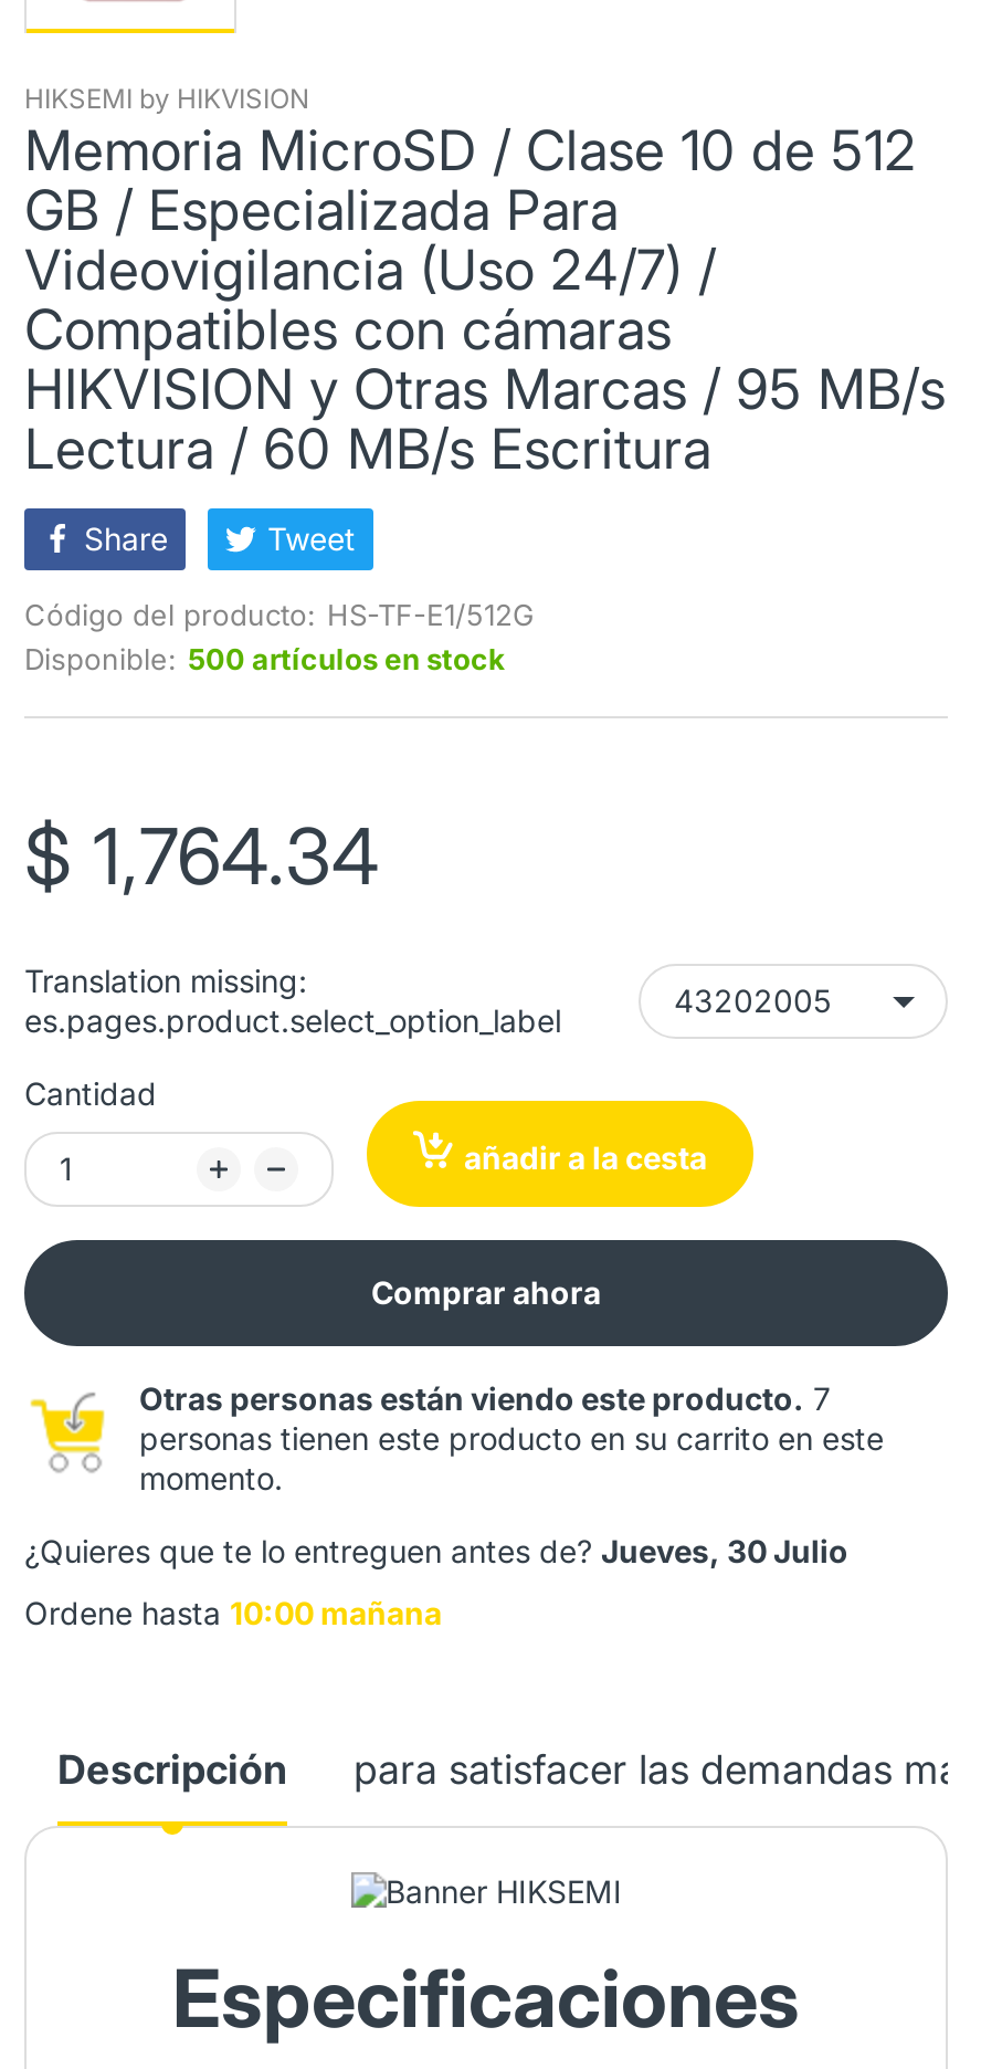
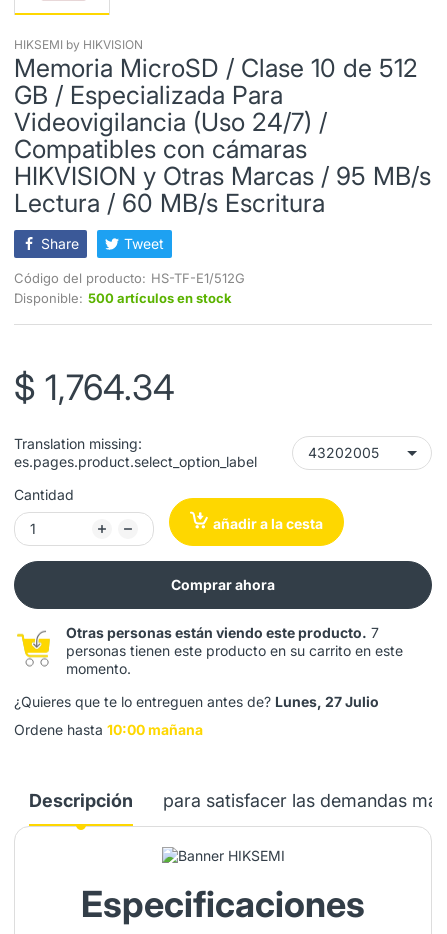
- ¿Quieres que te lo entreguen antes de? Jueves, 30 Julio
+ ¿Quieres que te lo entreguen antes de? Lunes, 27 Julio
